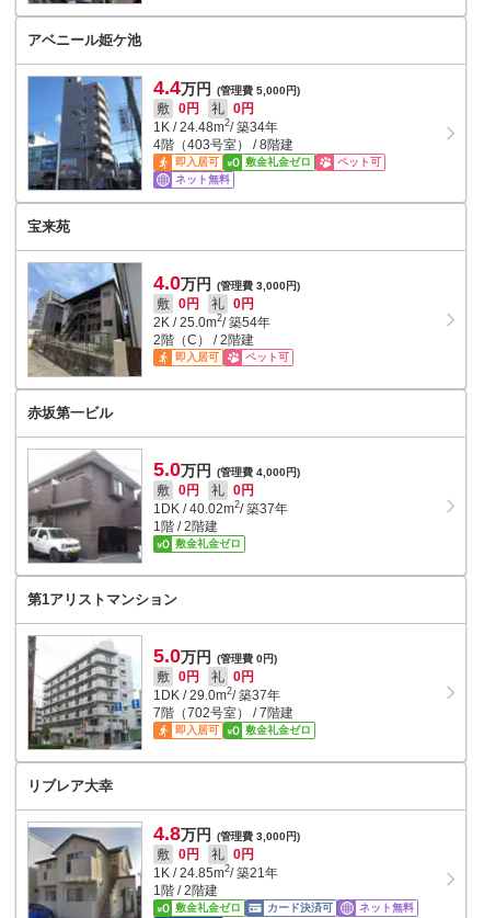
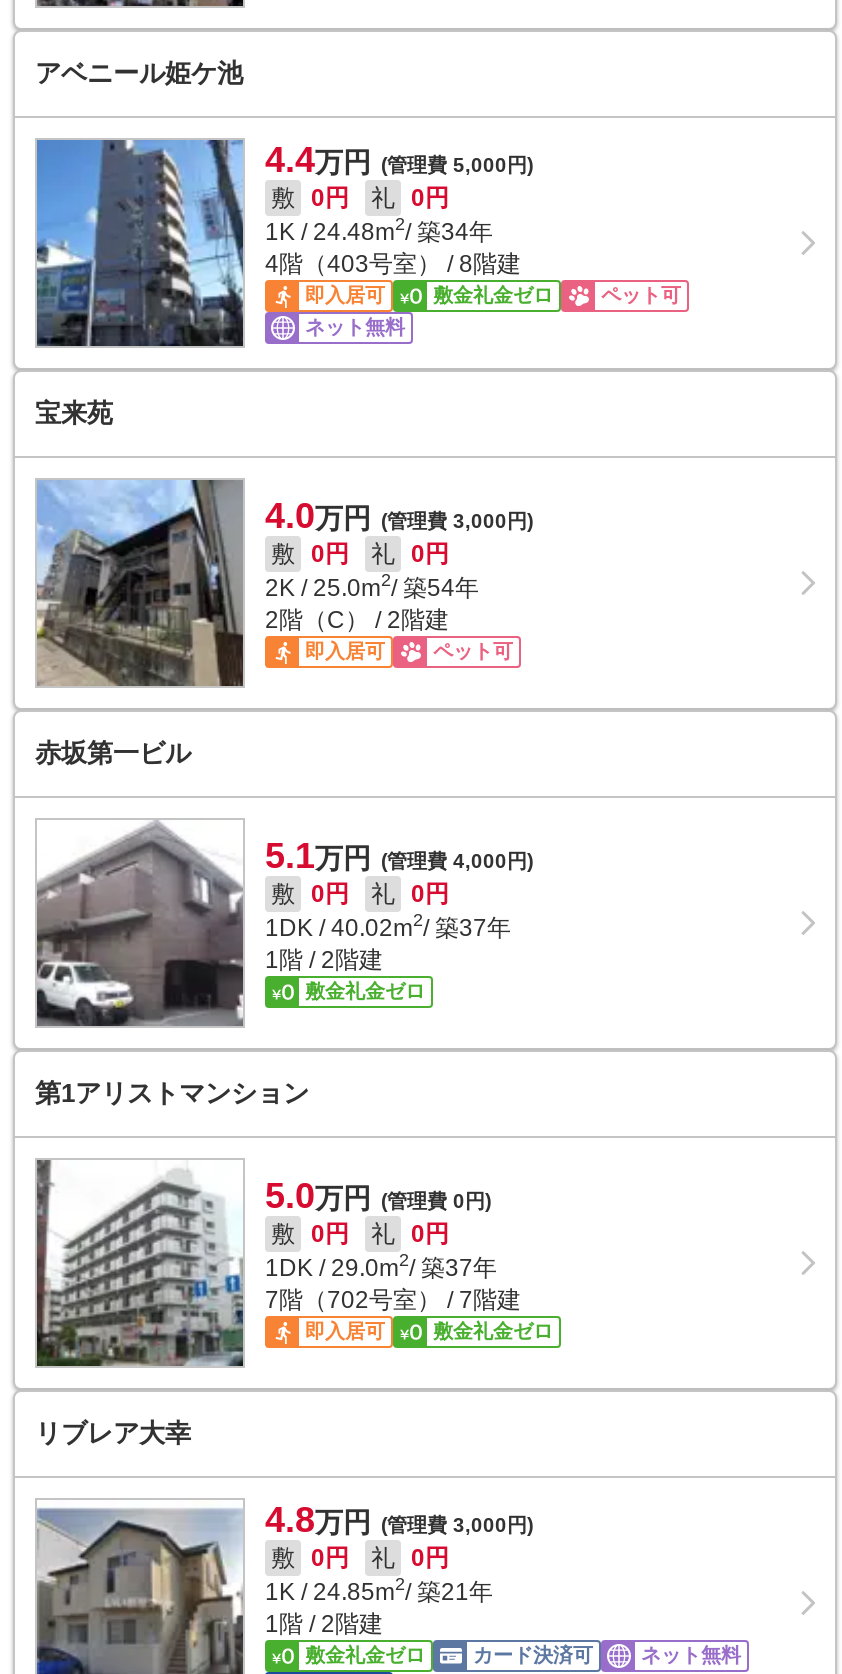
- 5.0万円 (管理費 4,000円)
+ 5.1万円 (管理費 4,000円)
